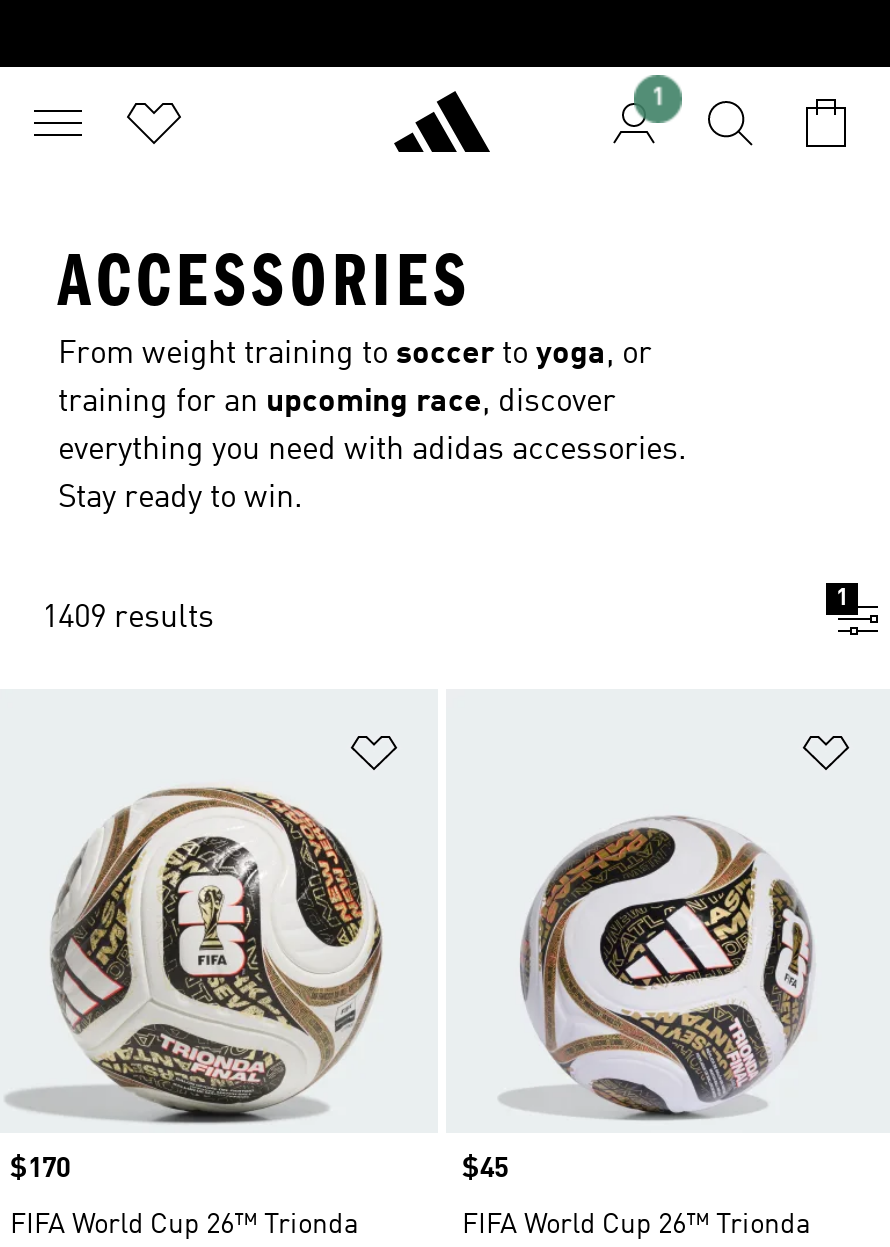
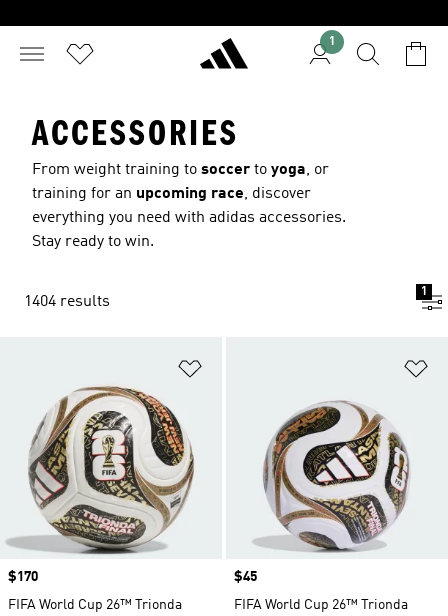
- 1409 results
+ 1404 results
